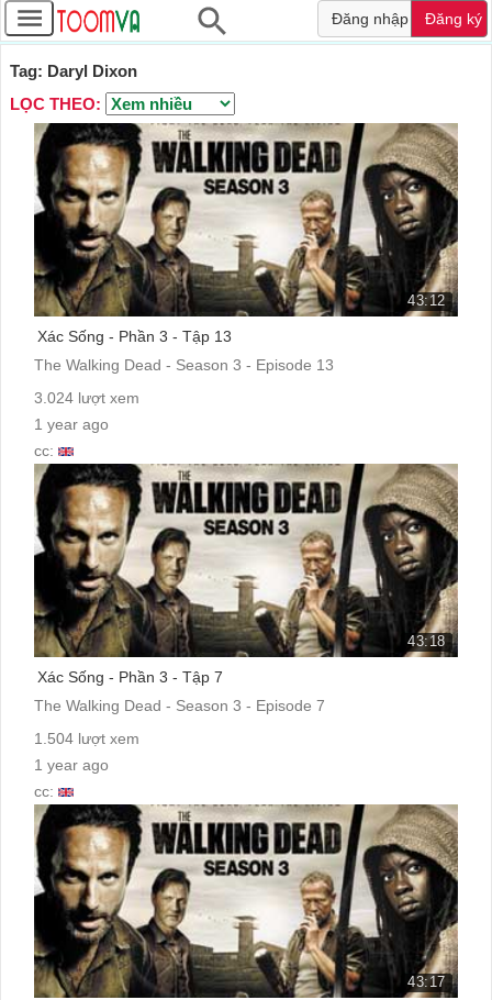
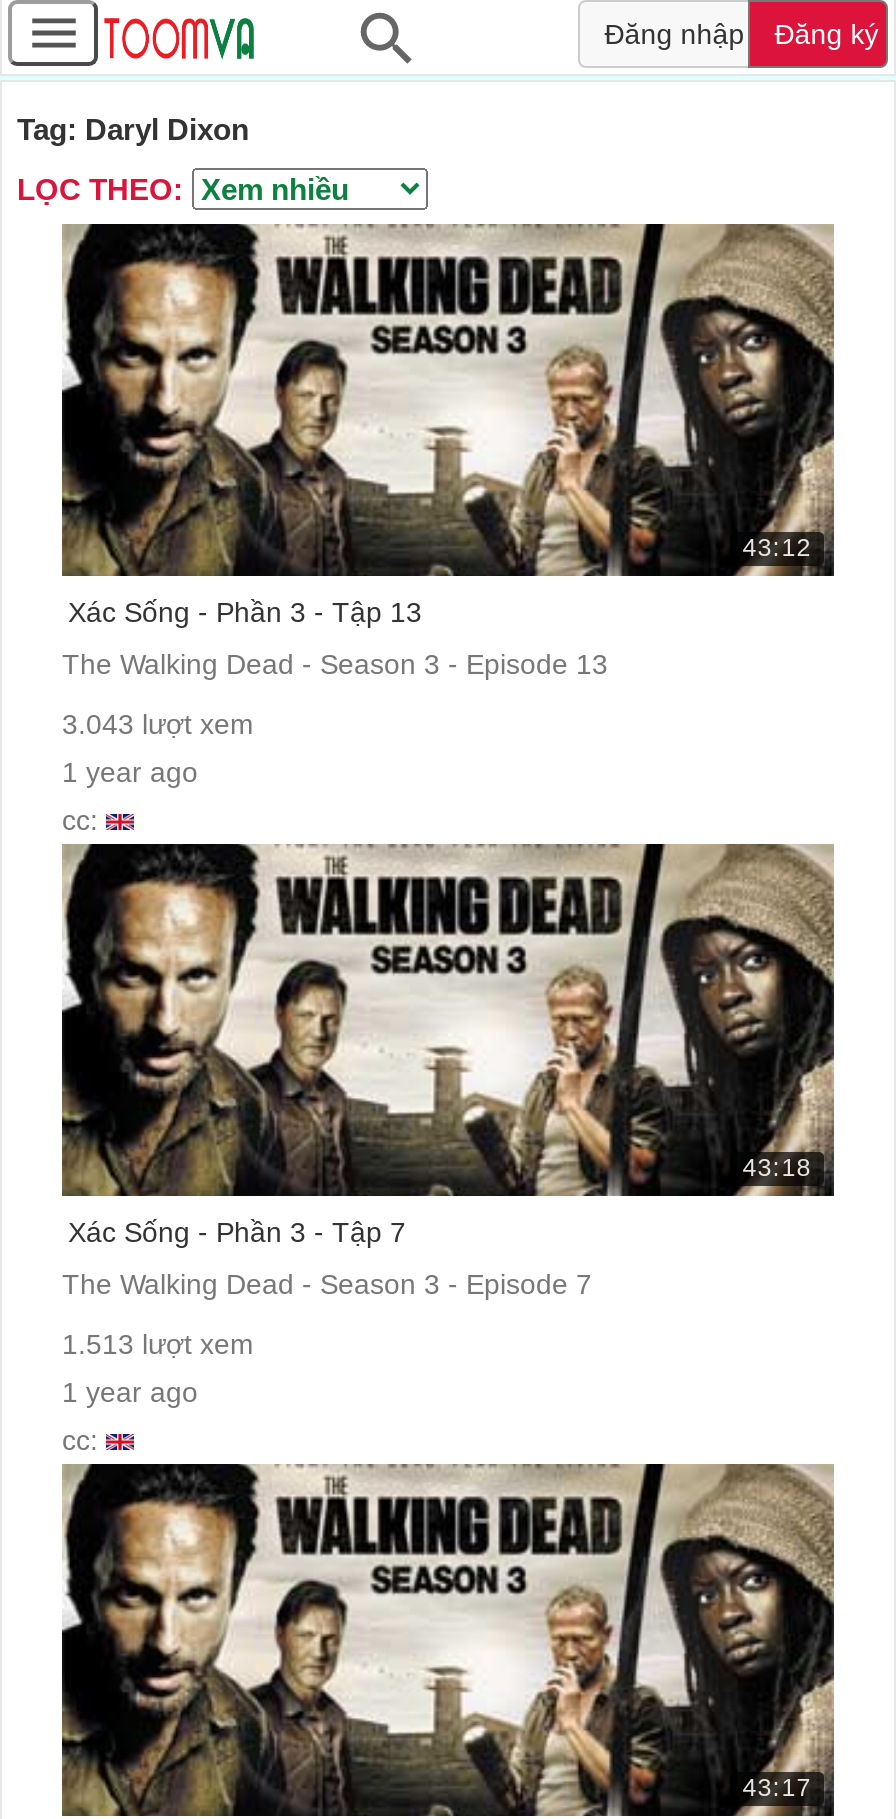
- 3.024 lượt xem
+ 3.043 lượt xem

- 1.504 lượt xem
+ 1.513 lượt xem
